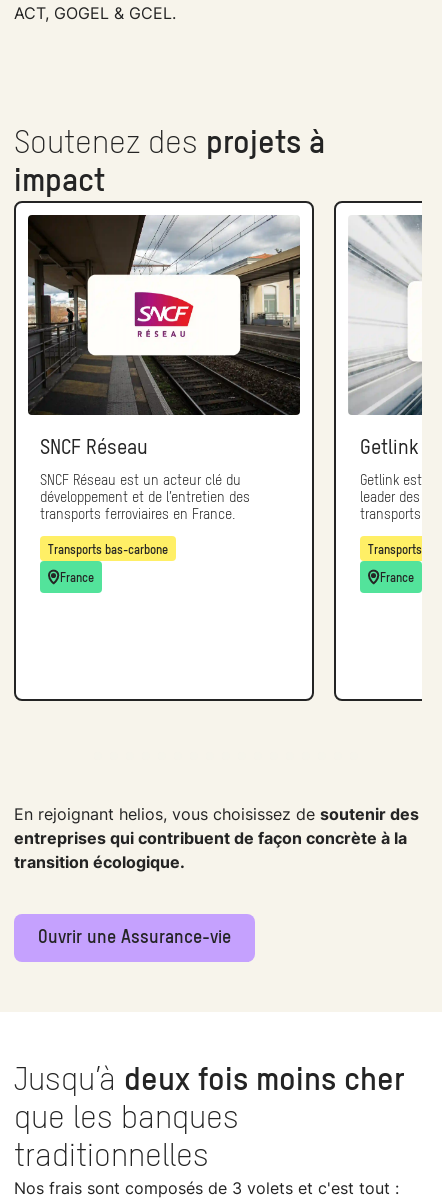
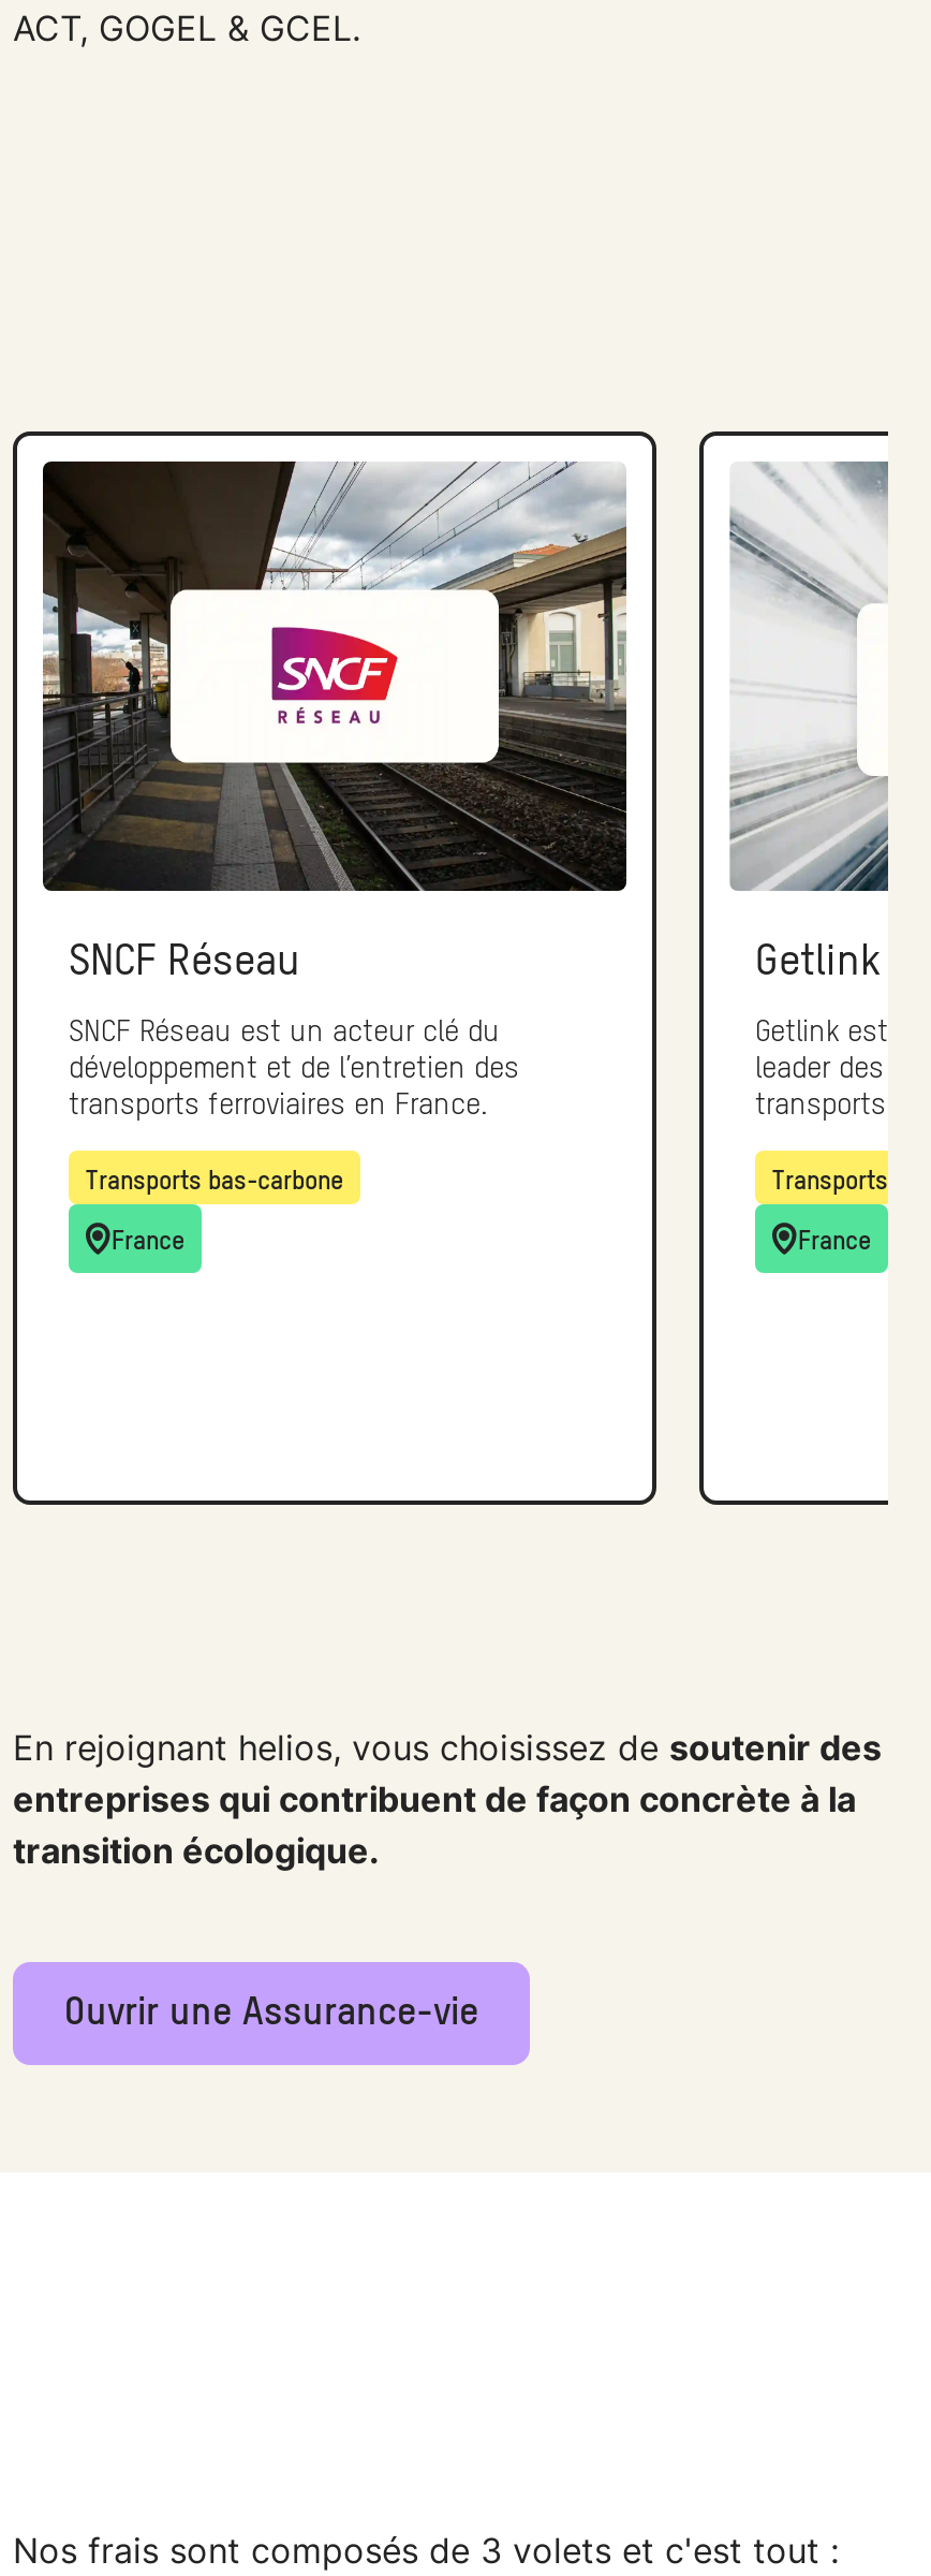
- Soutenez des projets à
- impact

- Jusqu’à deux fois moins cher
- que les banques
- traditionnelles
